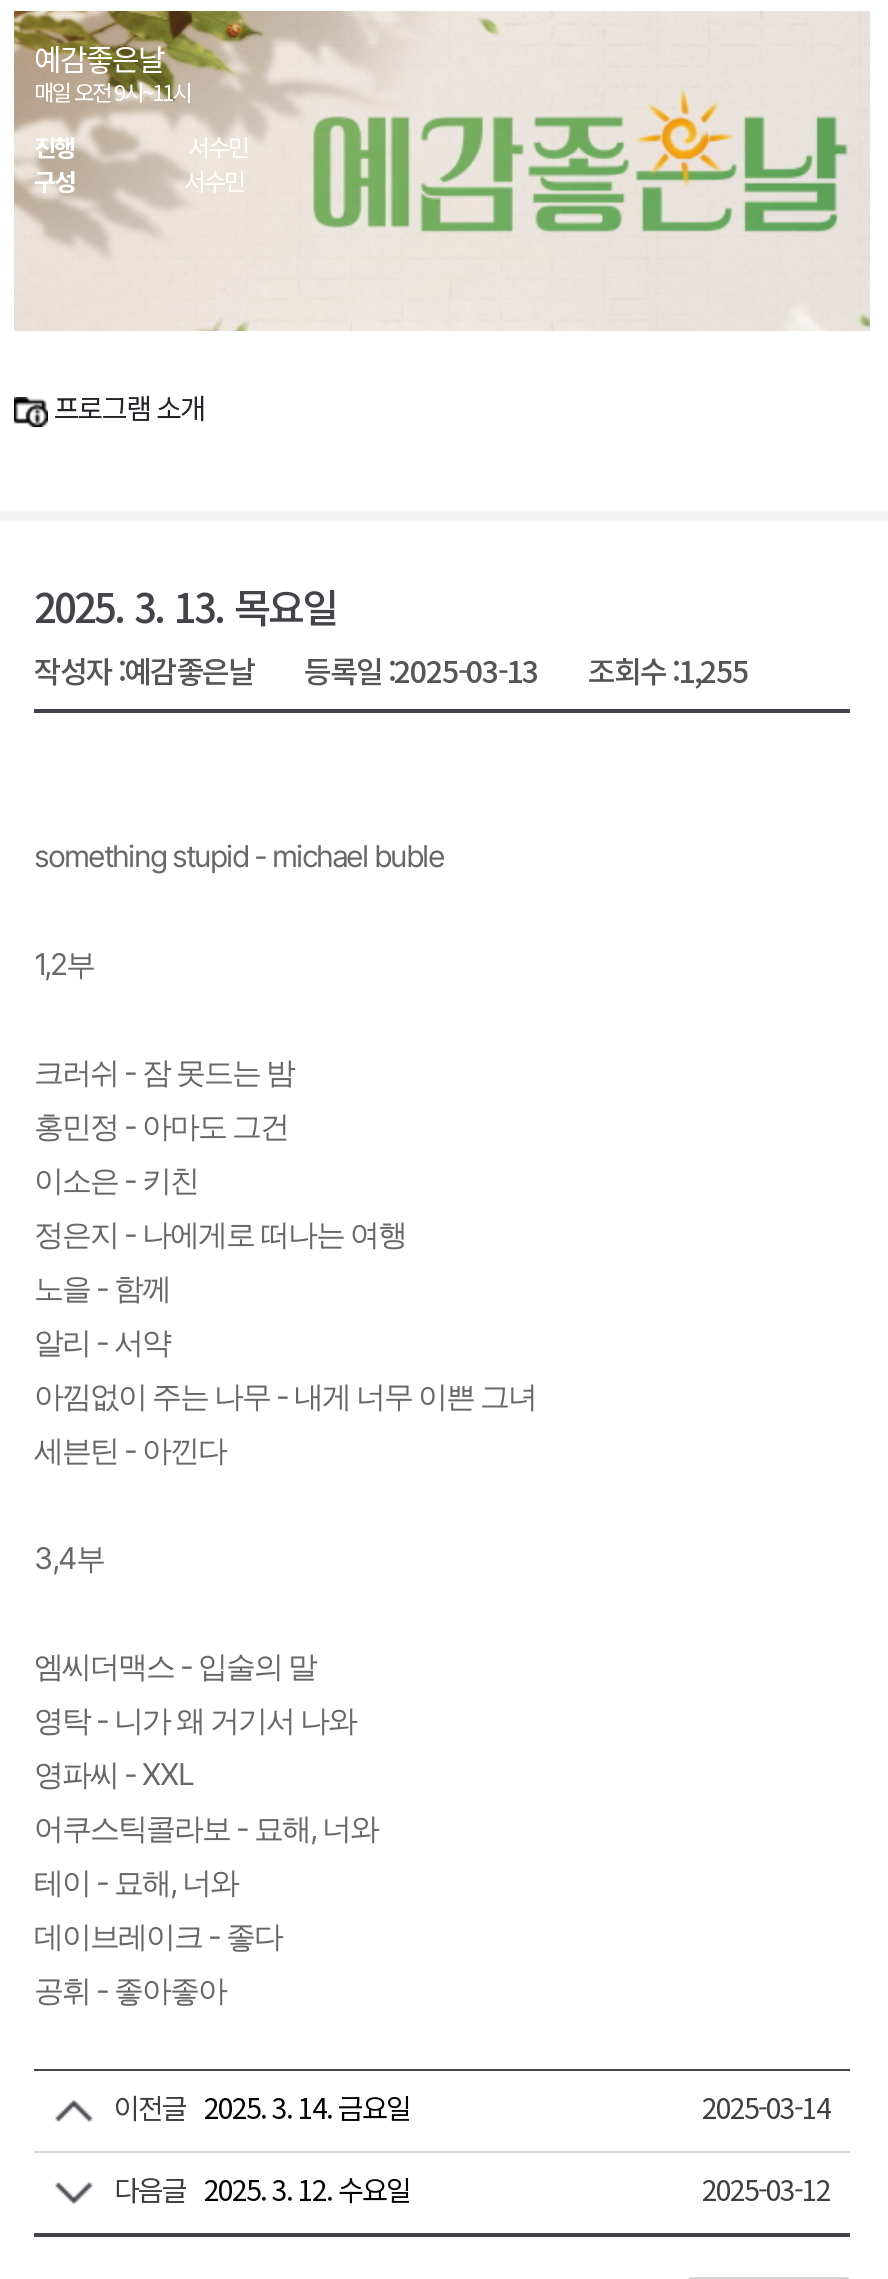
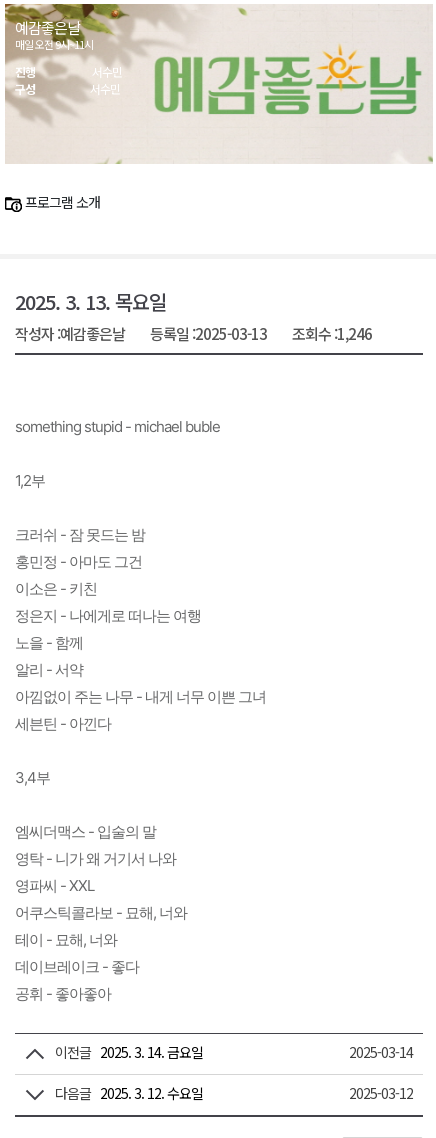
- 작성자 : 예감좋은날 등록일 : 2025-03-13 조회수 : 1,255
+ 작성자 : 예감좋은날 등록일 : 2025-03-13 조회수 : 1,246
